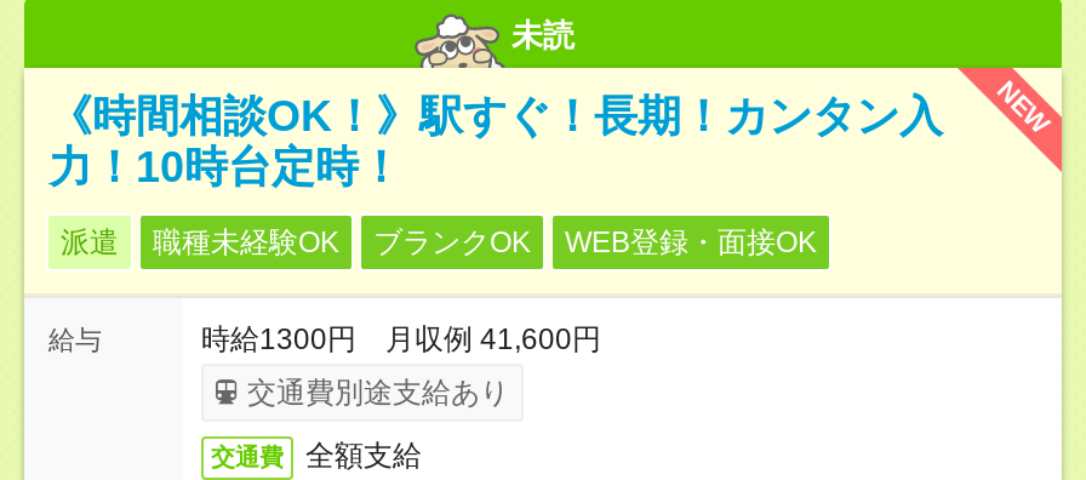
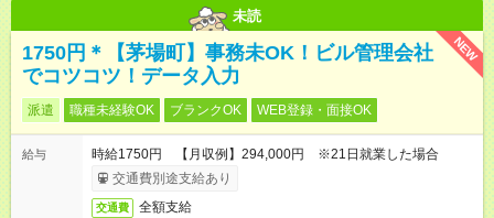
- 《時間相談OK！》駅すぐ！長期！カンタン入
- 力！10時台定時！
+ 1750円＊【茅場町】事務未OK！ビル管理会社
+ でコツコツ！データ入力

- 時給1300円 月収例 41,600円
+ 時給1750円 【月収例】294,000円 ※21日就業した場合
